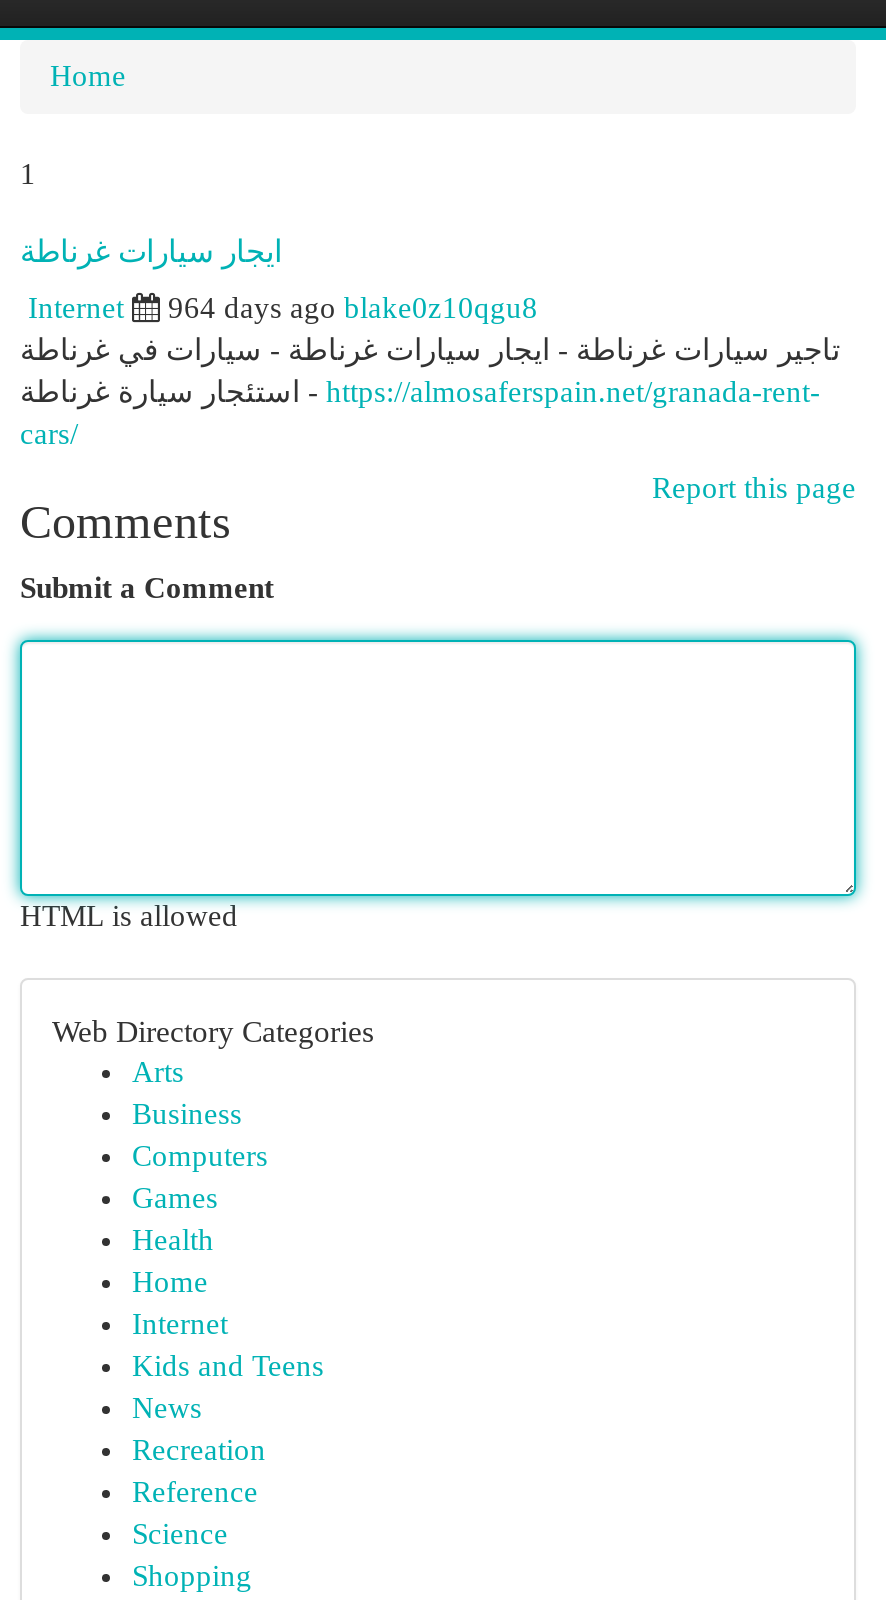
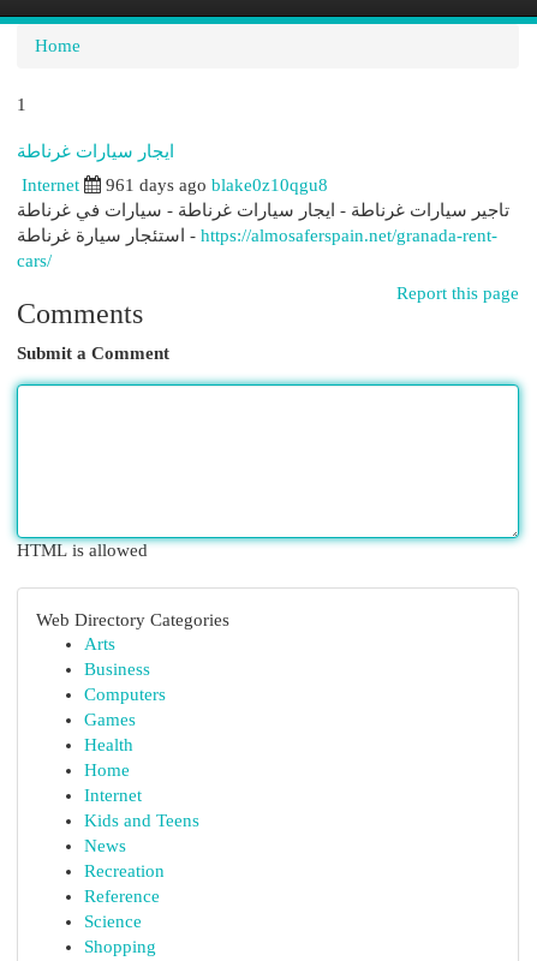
- 964 days ago blake0z10qgu8
+ 961 days ago blake0z10qgu8
